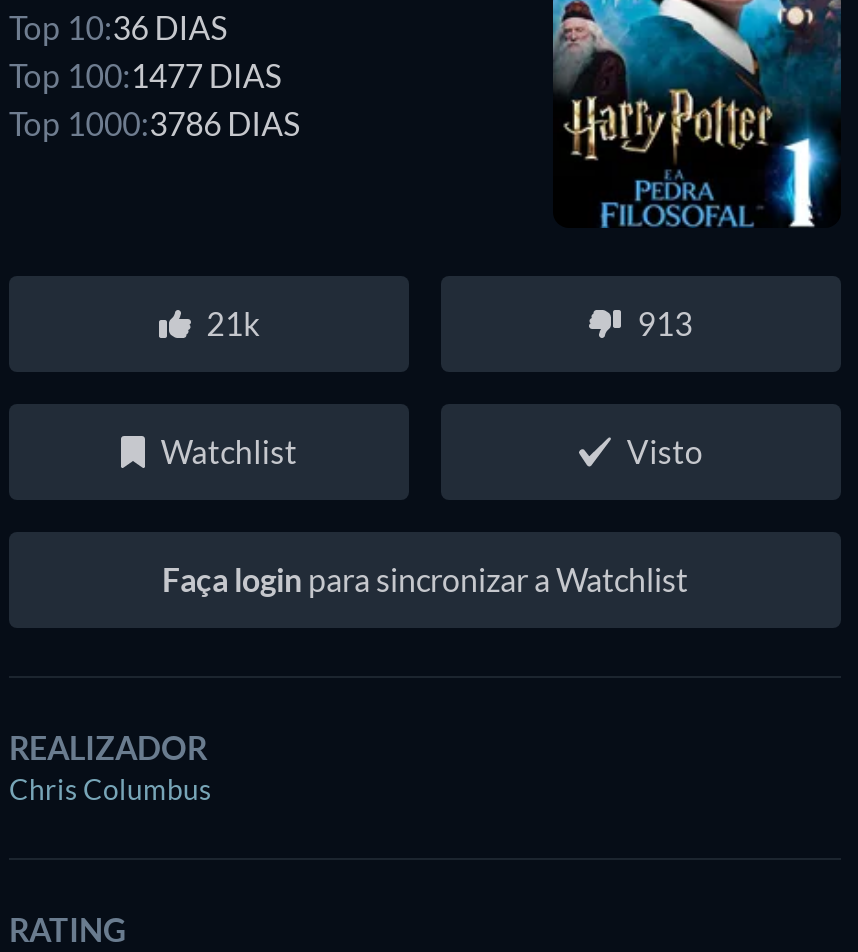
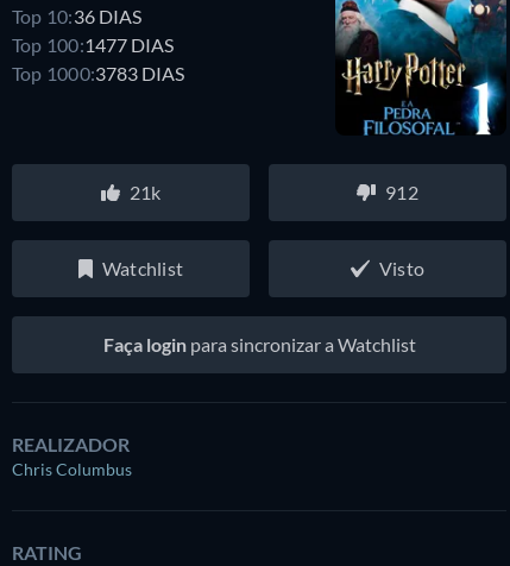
- Top 1000:3786 DIAS
+ Top 1000:3783 DIAS

- 913
+ 912
